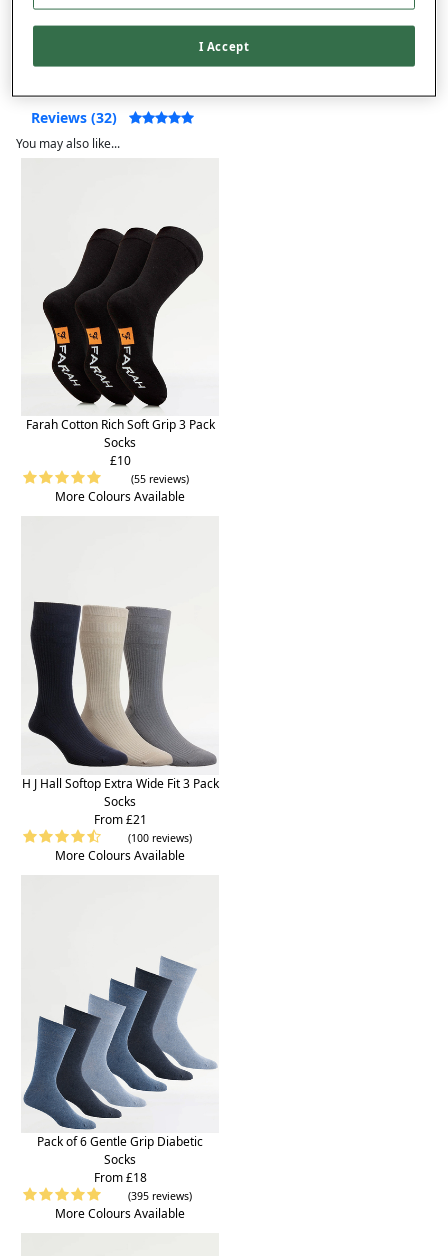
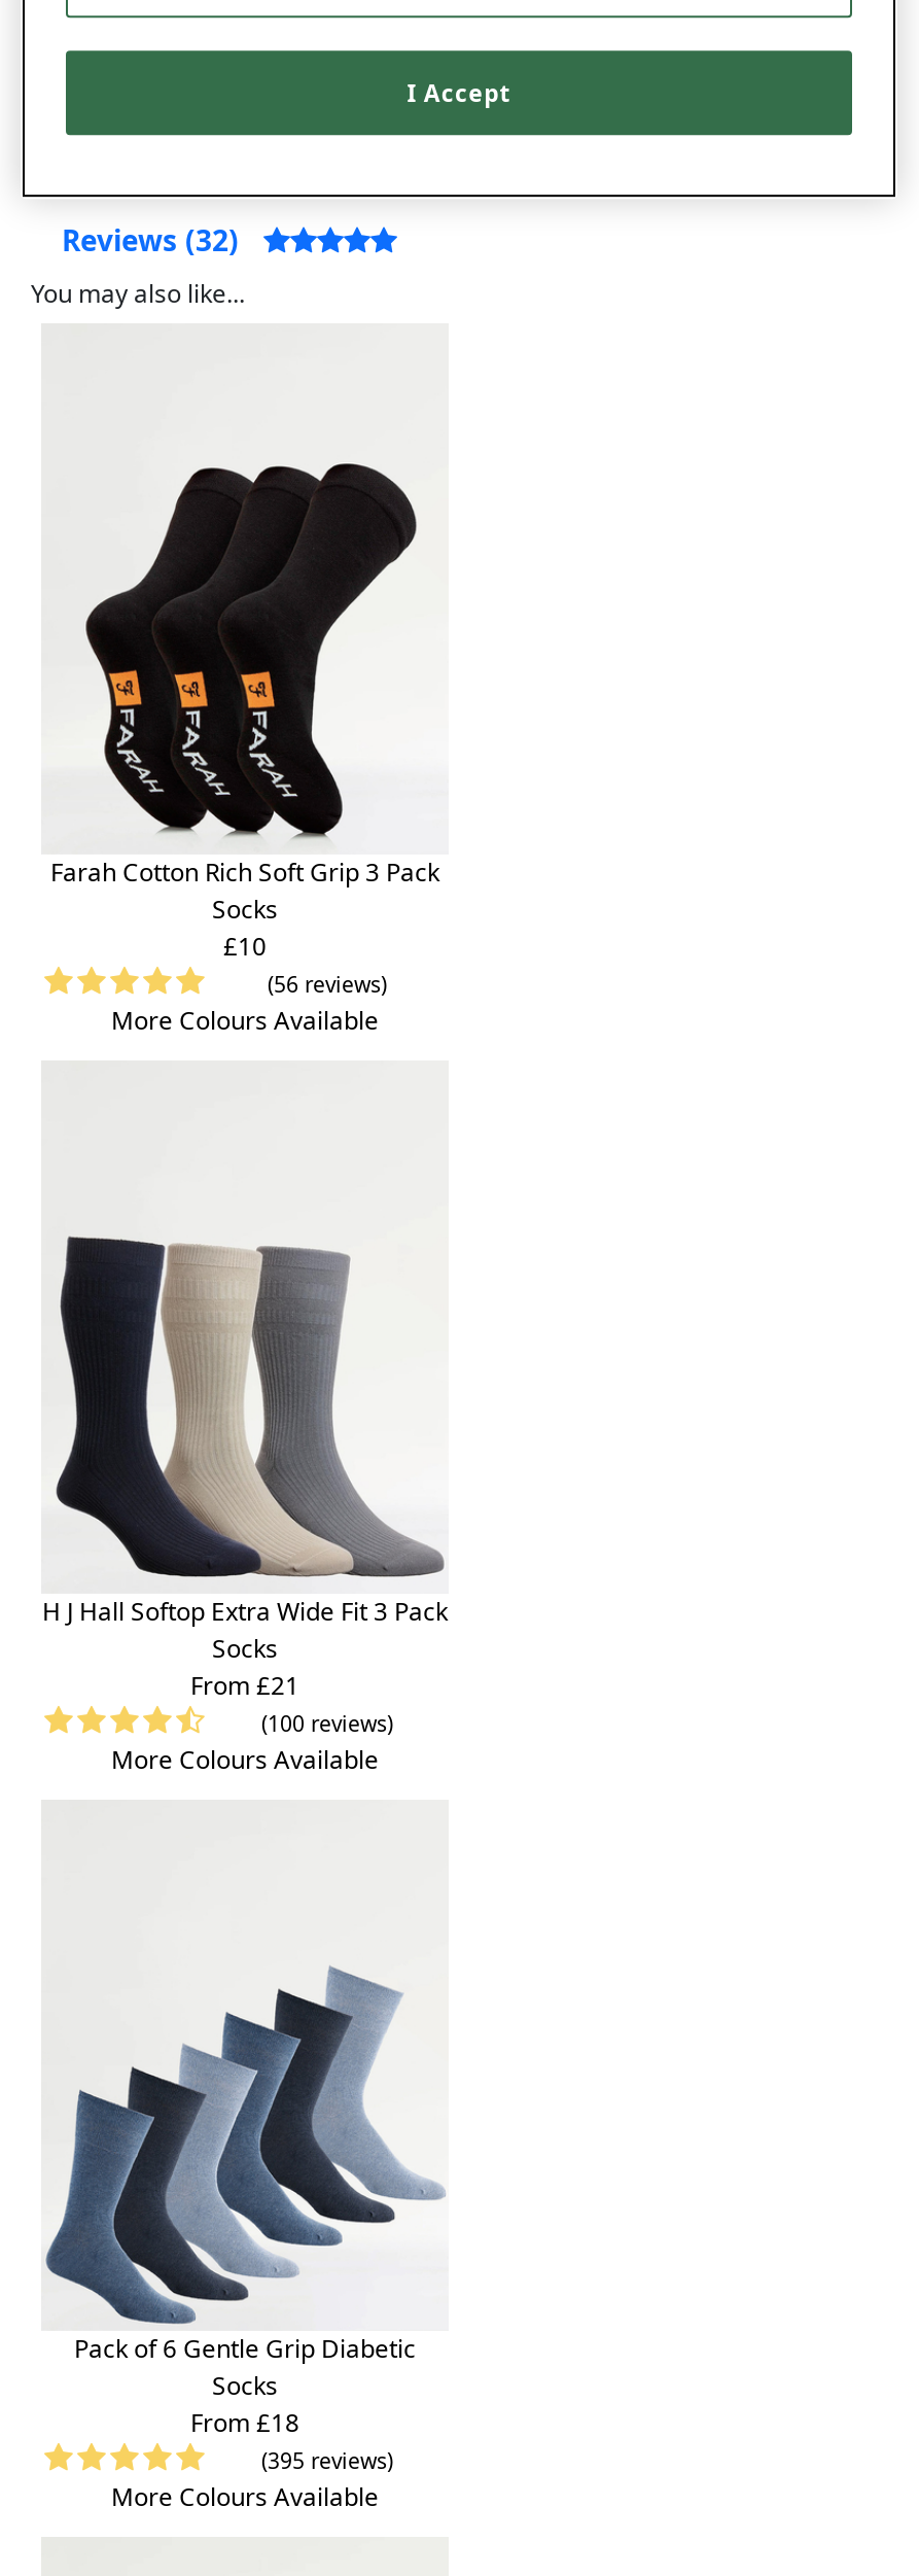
- (55 reviews)
+ (56 reviews)
